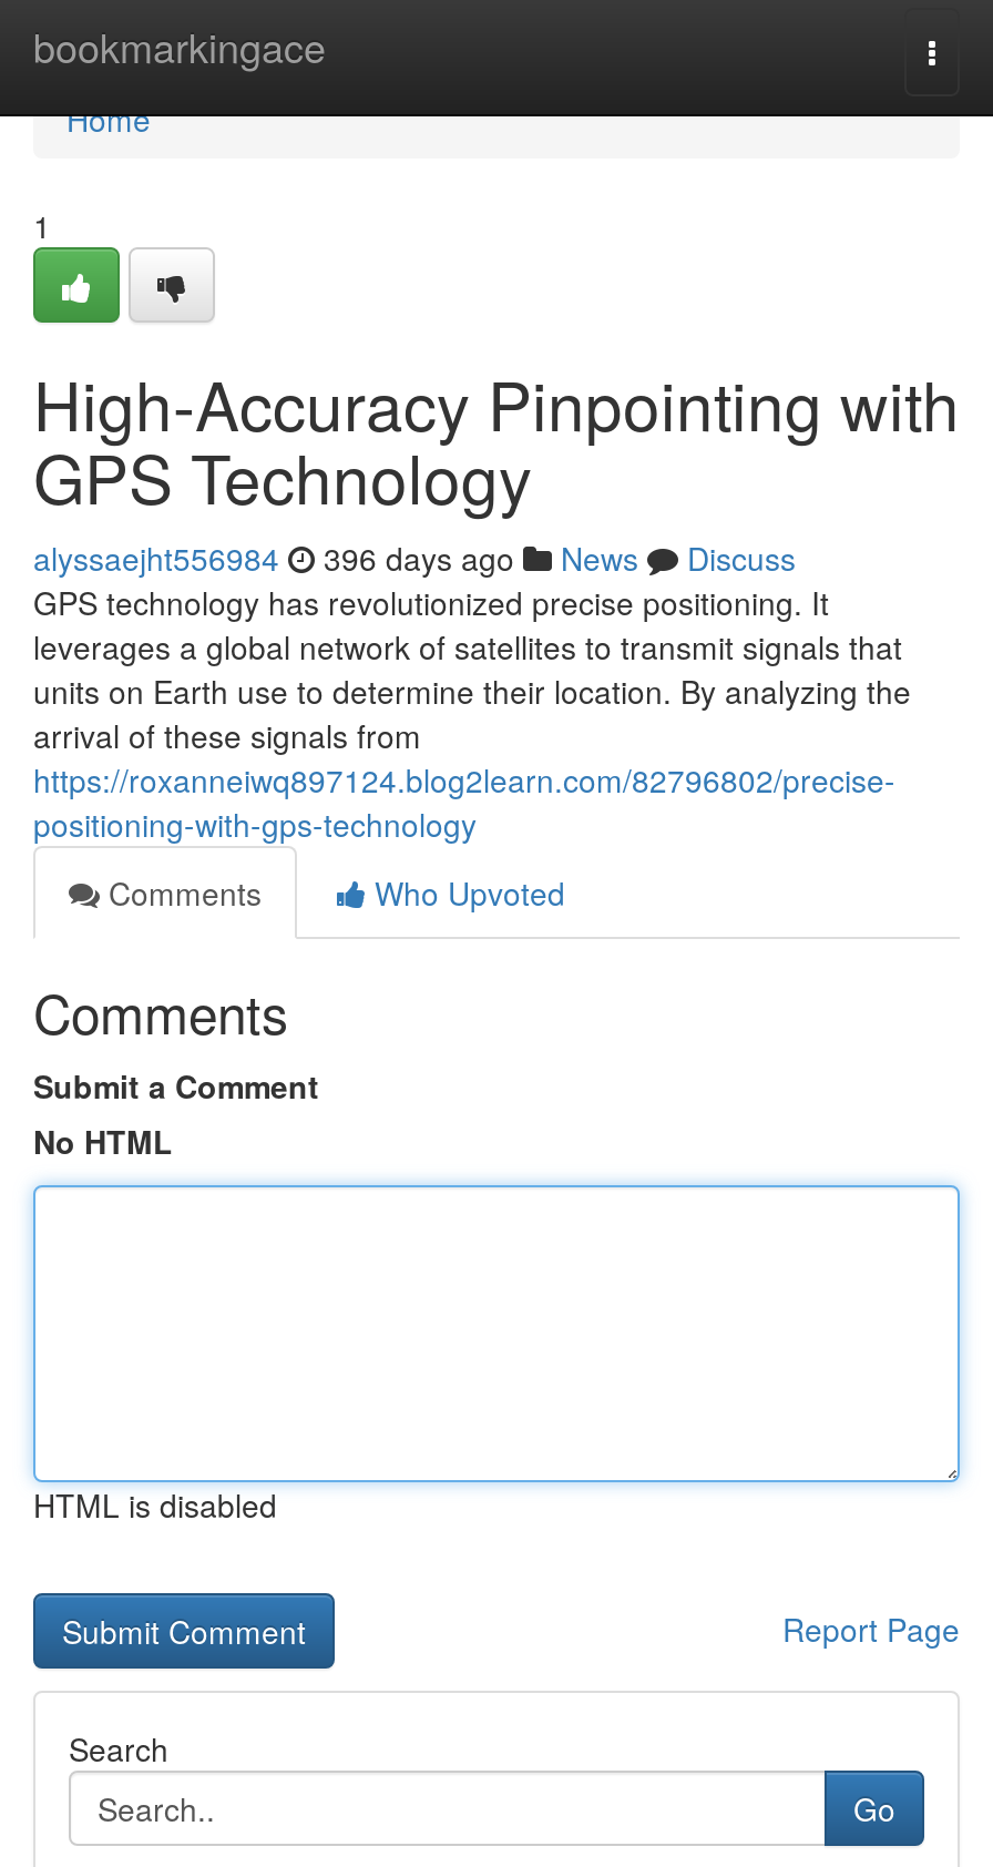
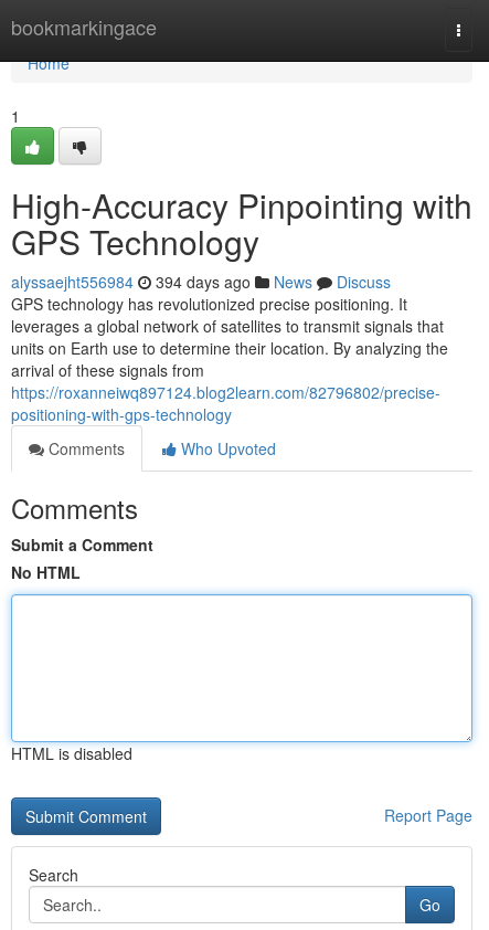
- alyssaejht556984 396 days ago News Discuss
+ alyssaejht556984 394 days ago News Discuss
